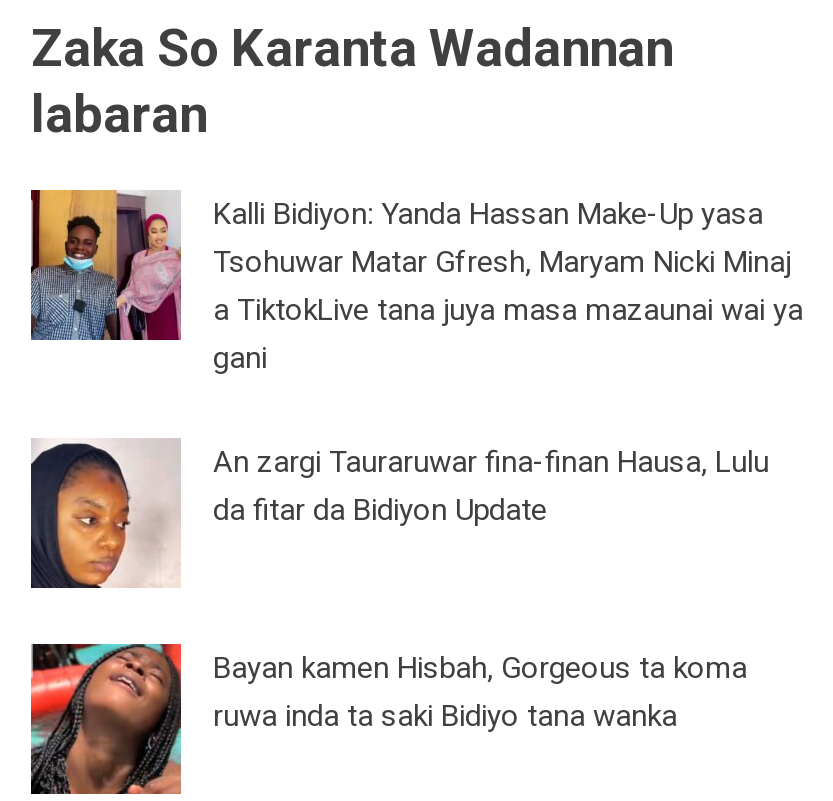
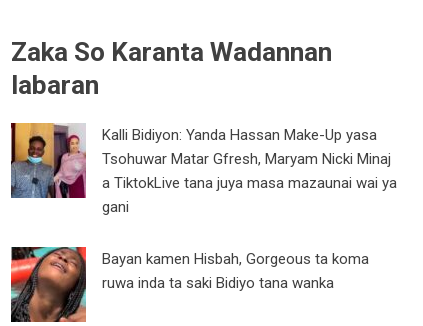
- [image]
- An zargi Tauraruwar fina-finan Hausa, Lulu
- da fitar da Bidiyon Update
